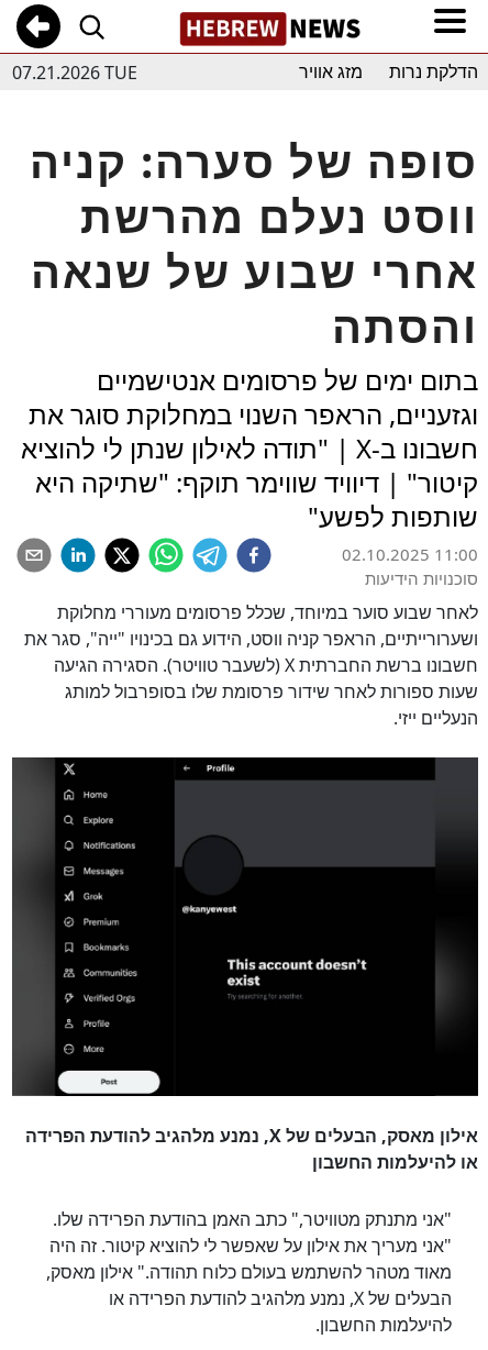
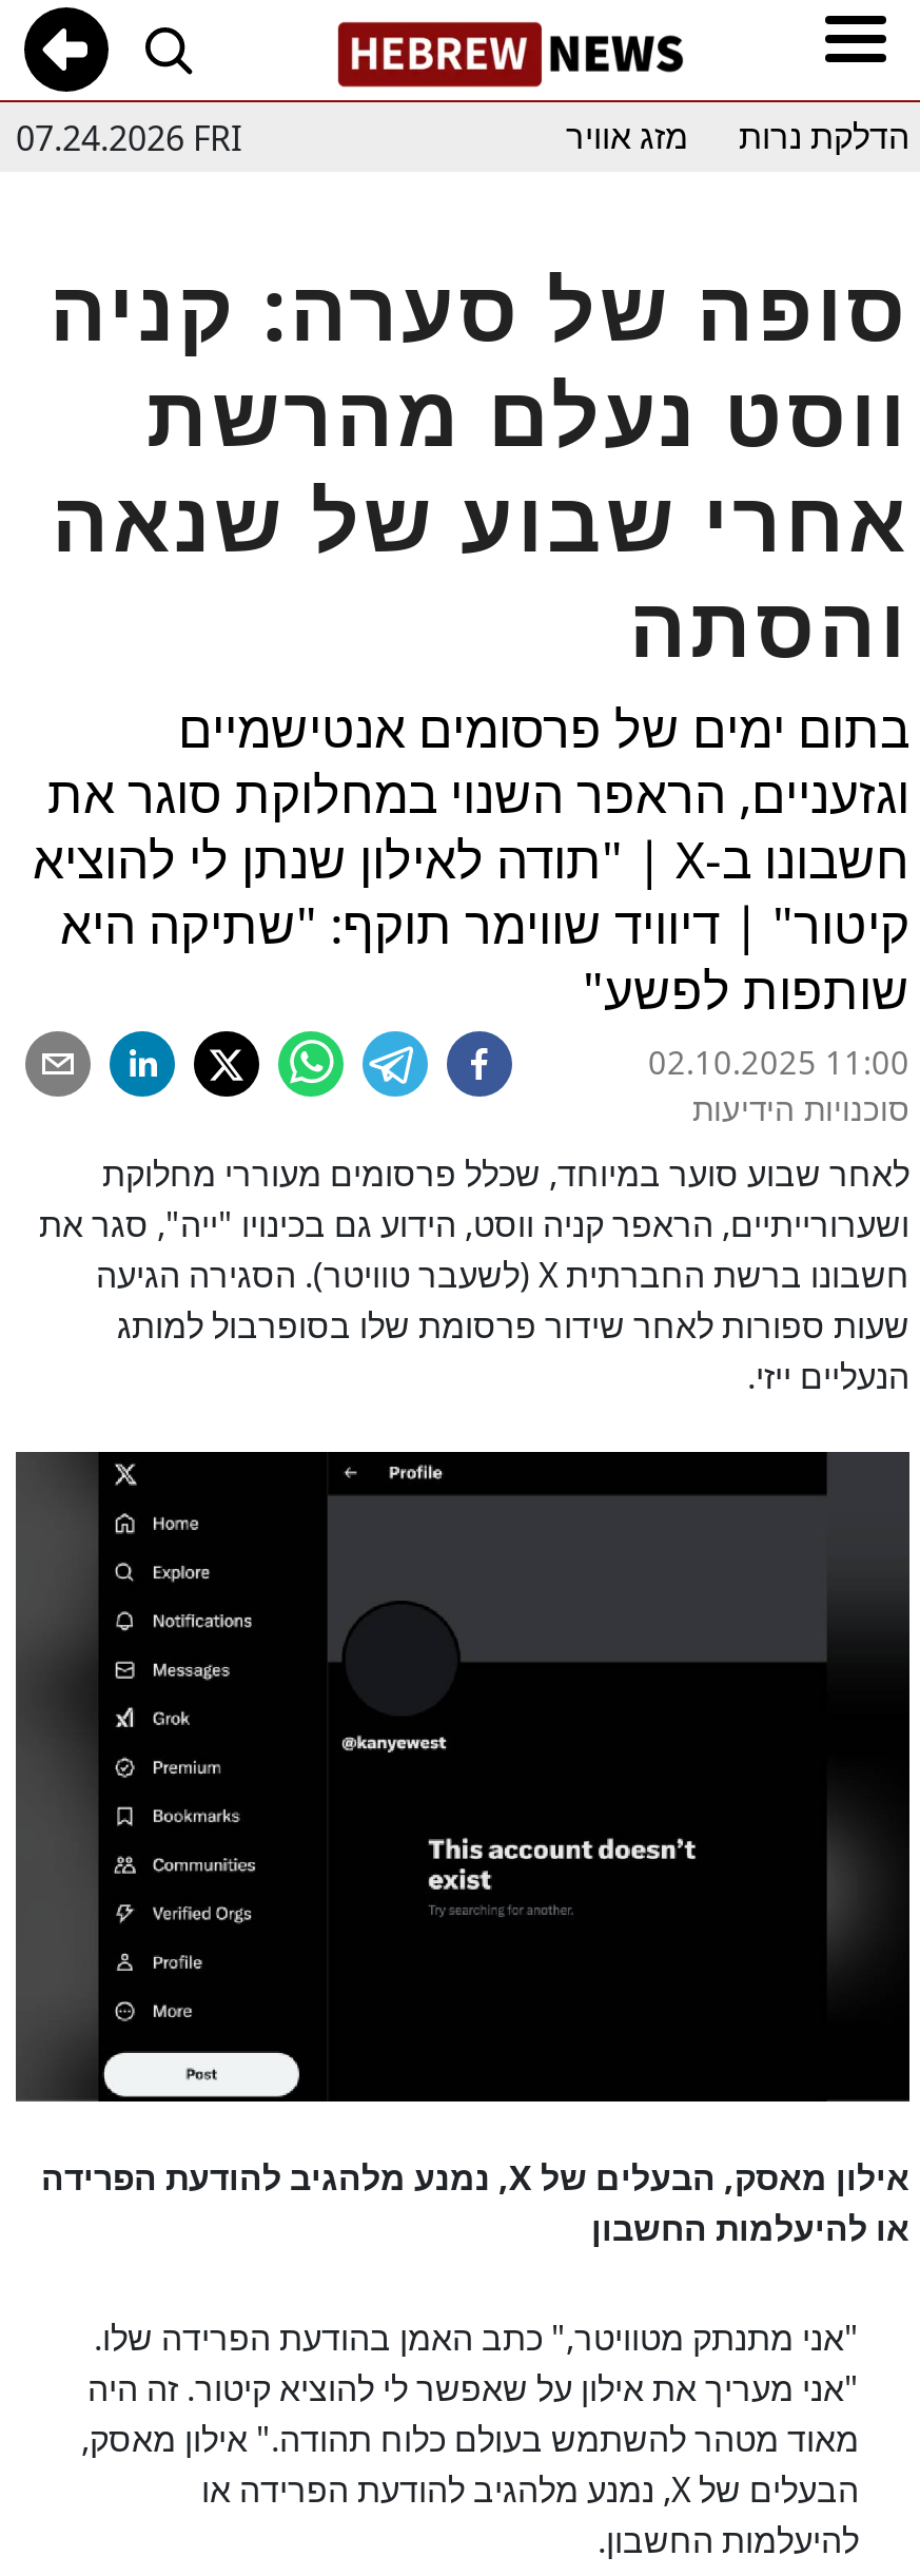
- 07.21.2026 TUE
+ 07.24.2026 FRI
